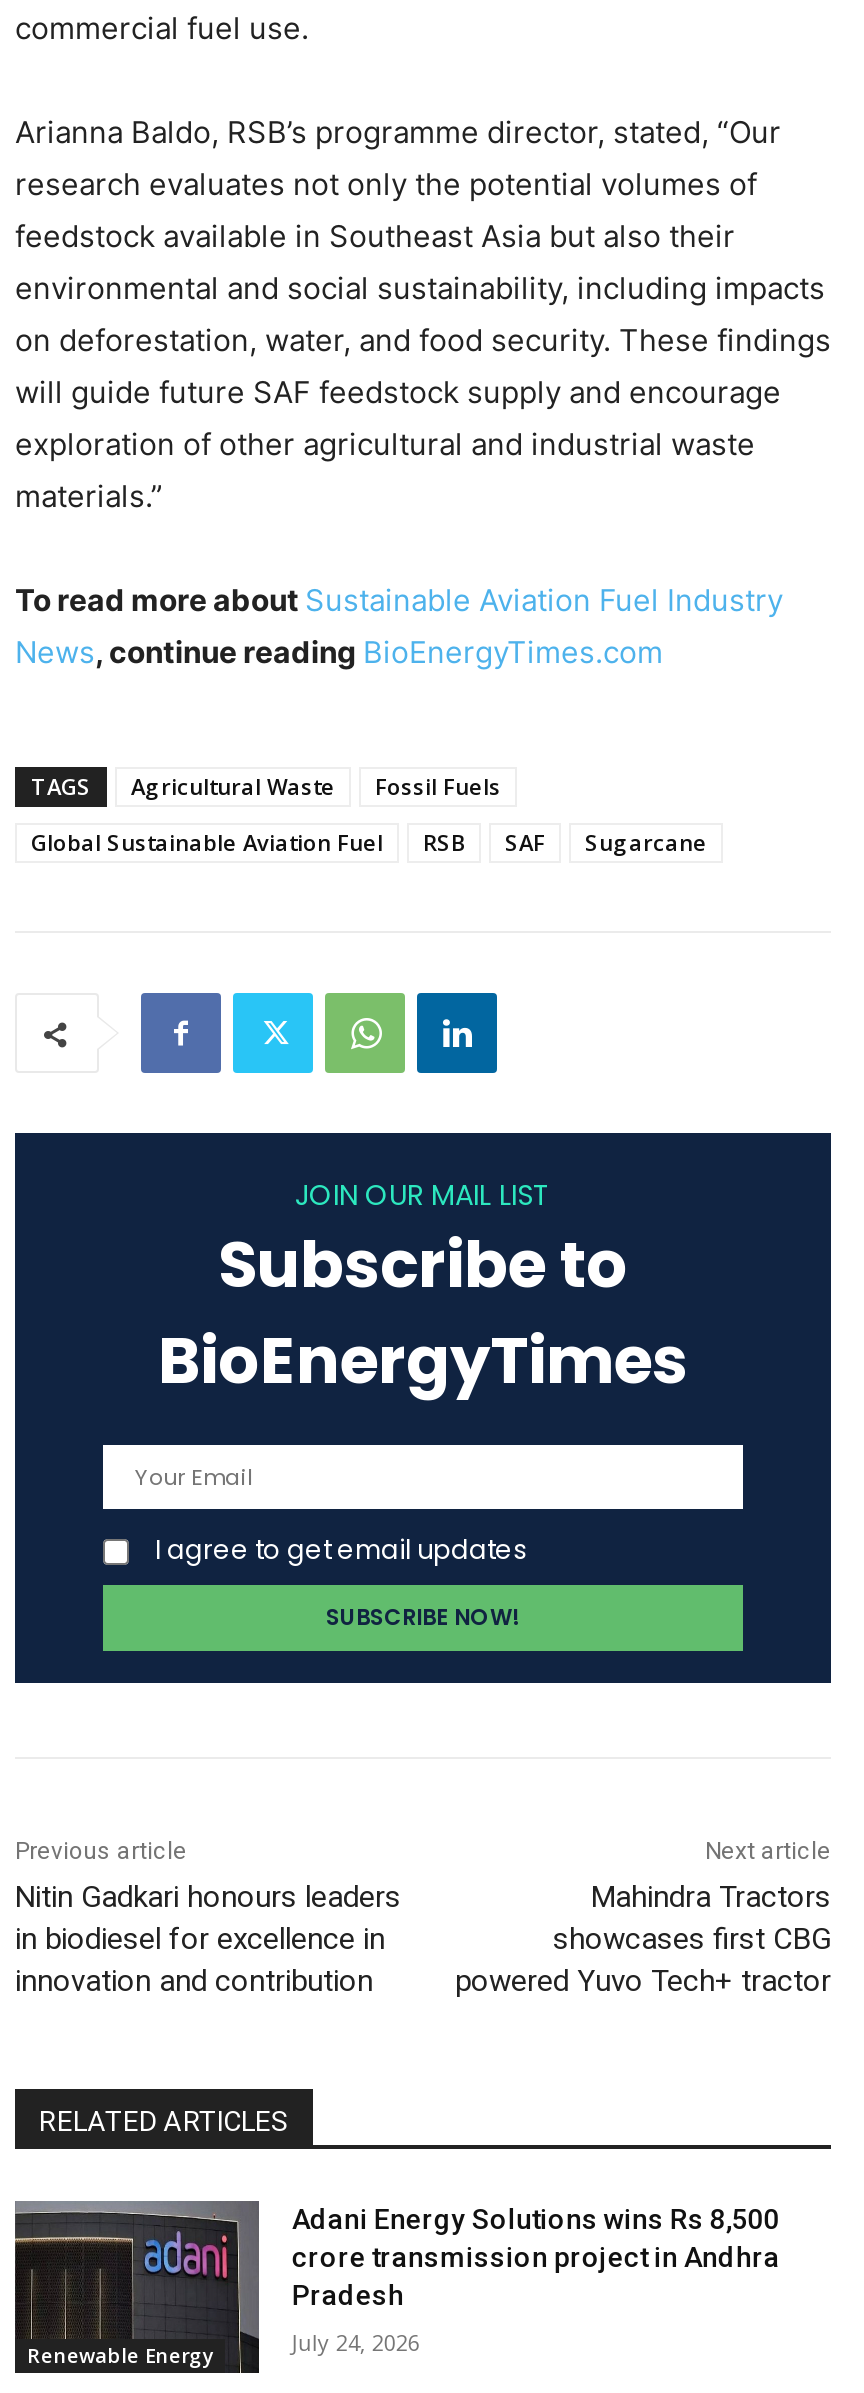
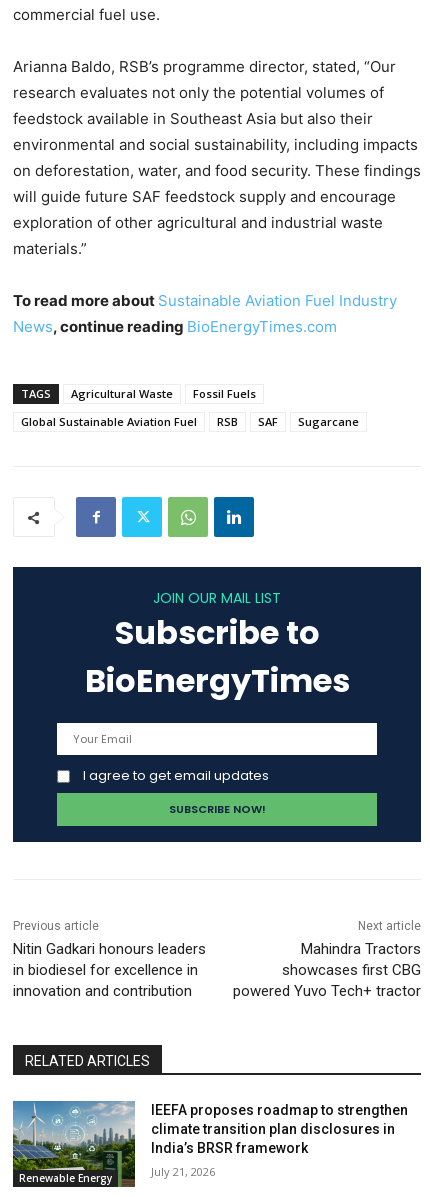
- [image]
- Adani Energy Solutions wins Rs 8,500
- crore transmission project in Andhra
- Pradesh
+ [image]
+ IEEFA proposes roadmap to strengthen
+ climate transition plan disclosures in
+ India’s BRSR framework

- July 24, 2026
+ July 21, 2026
